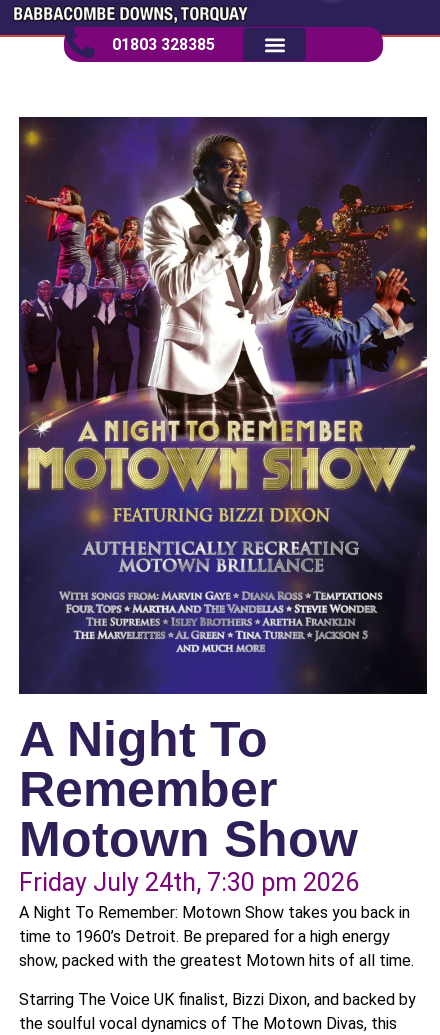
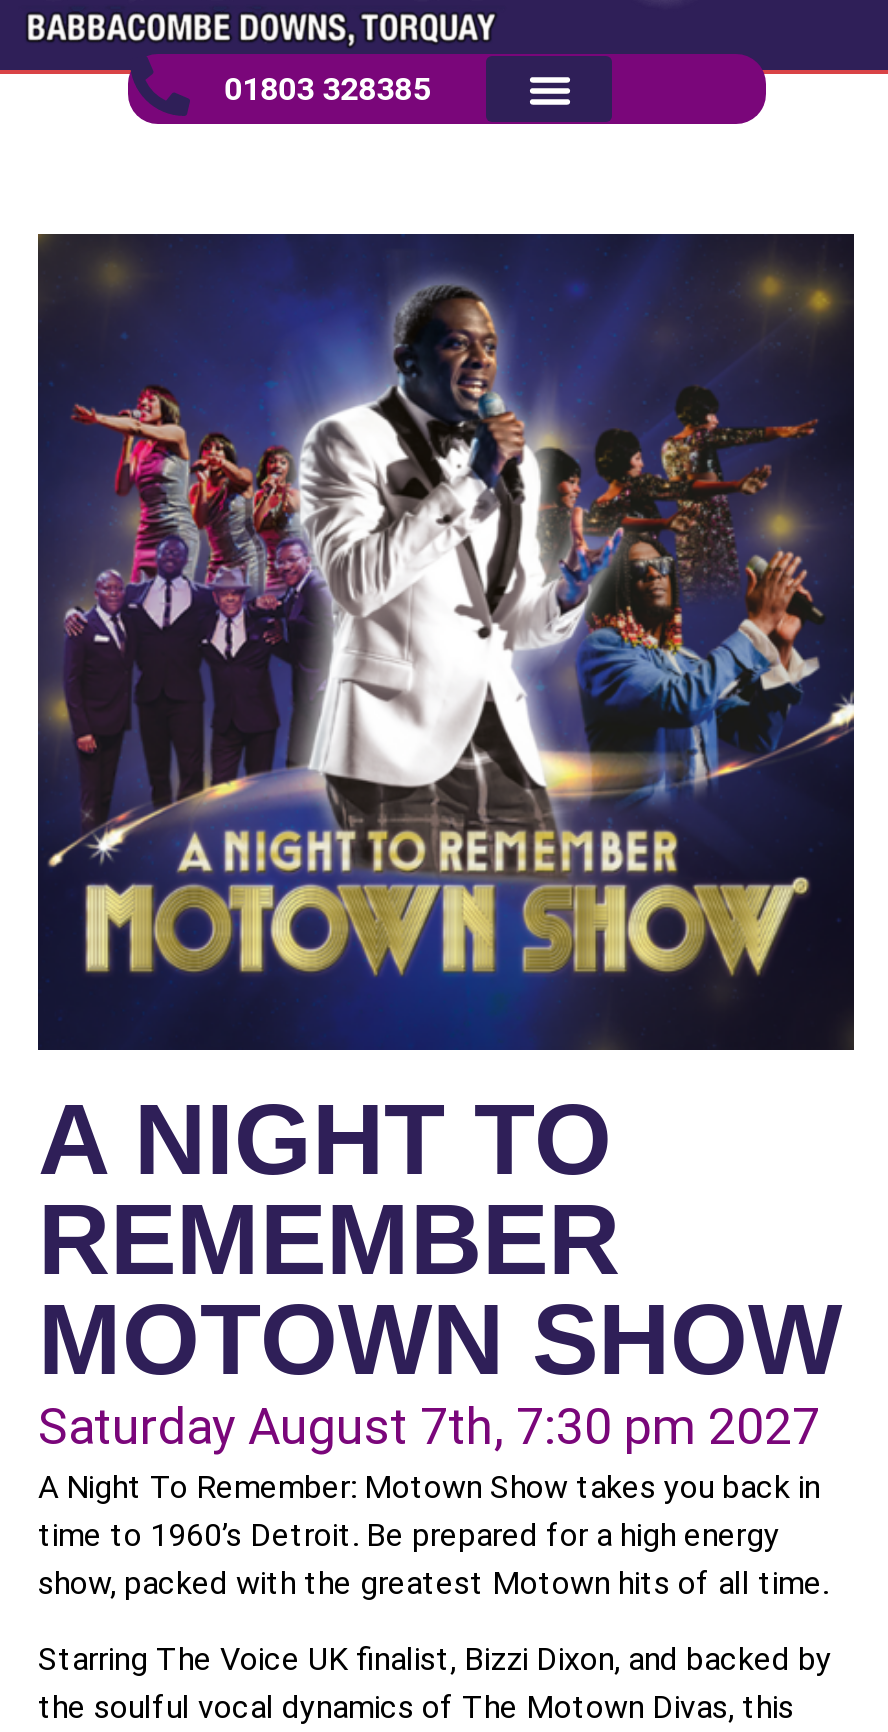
- [image]
+ [image]

- A Night To
- Remember
- Motown Show
- Friday July 24th, 7:30 pm 2026
+ A NIGHT TO
+ REMEMBER
+ MOTOWN SHOW
+ Saturday August 7th, 7:30 pm 2027
